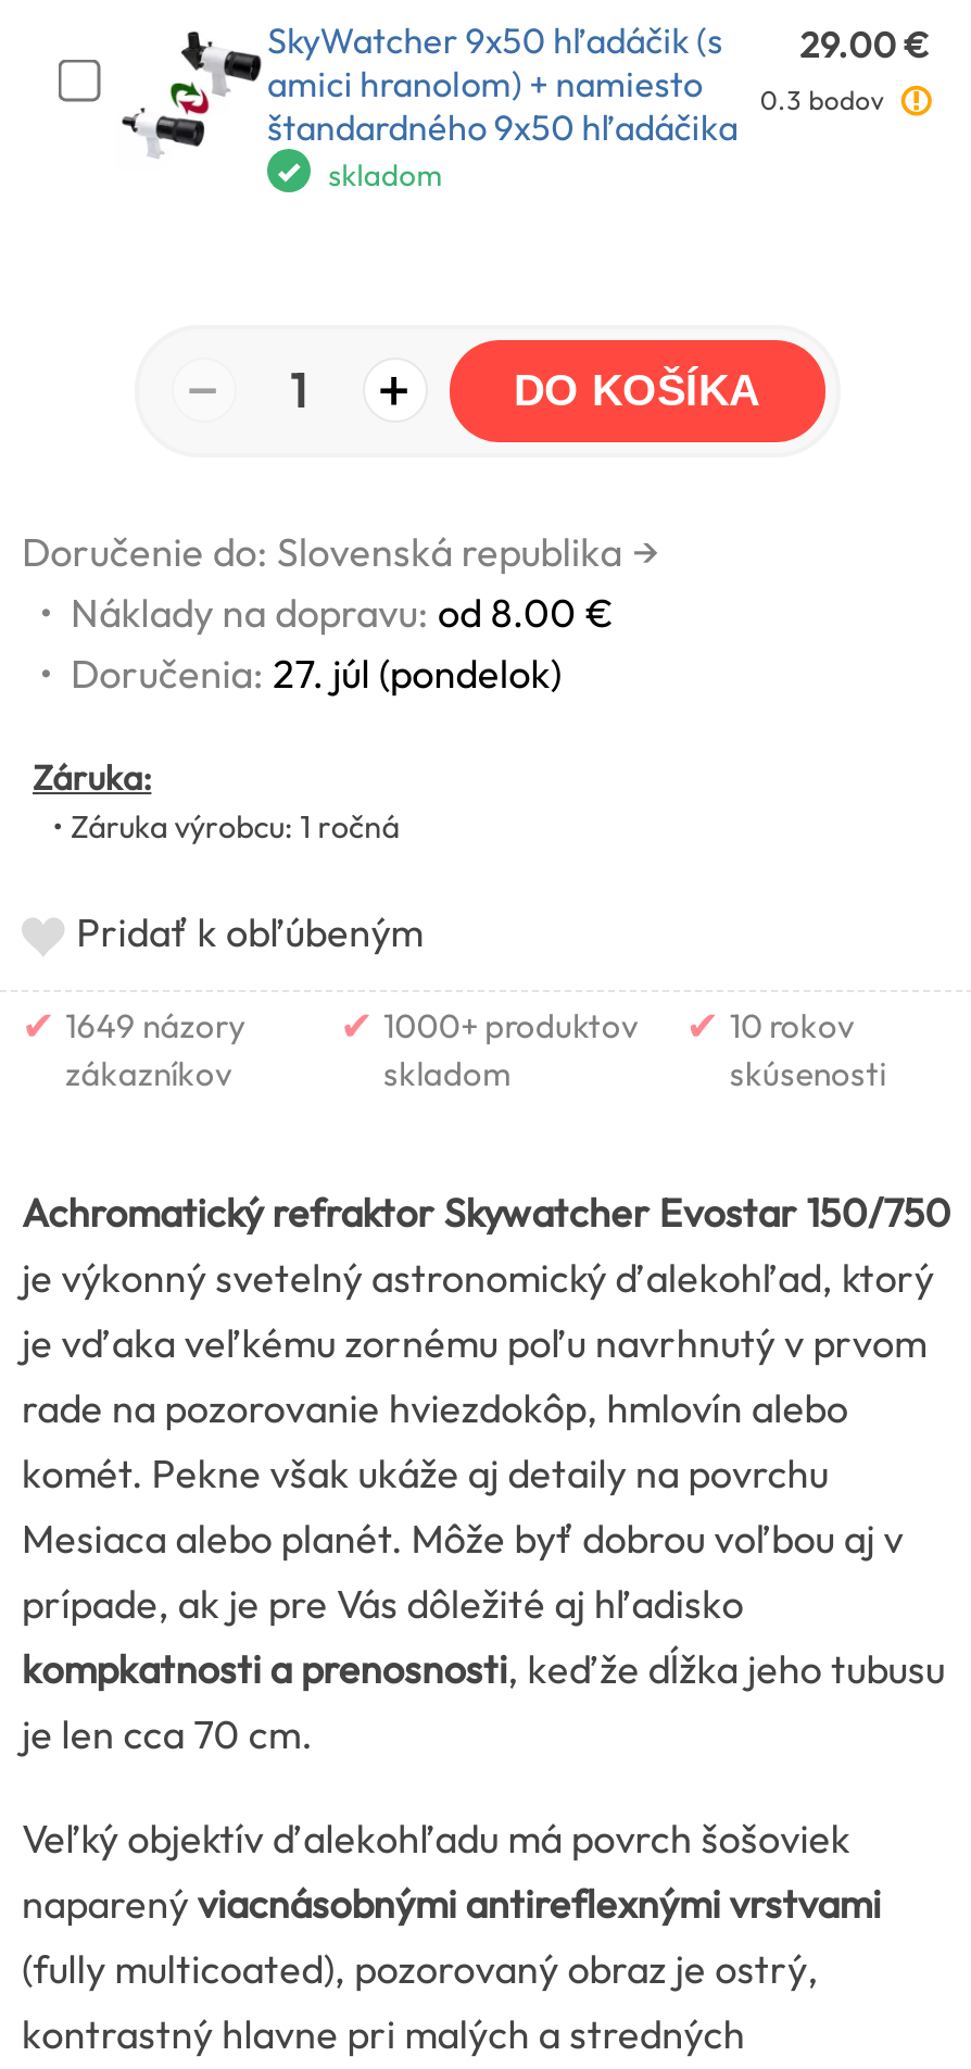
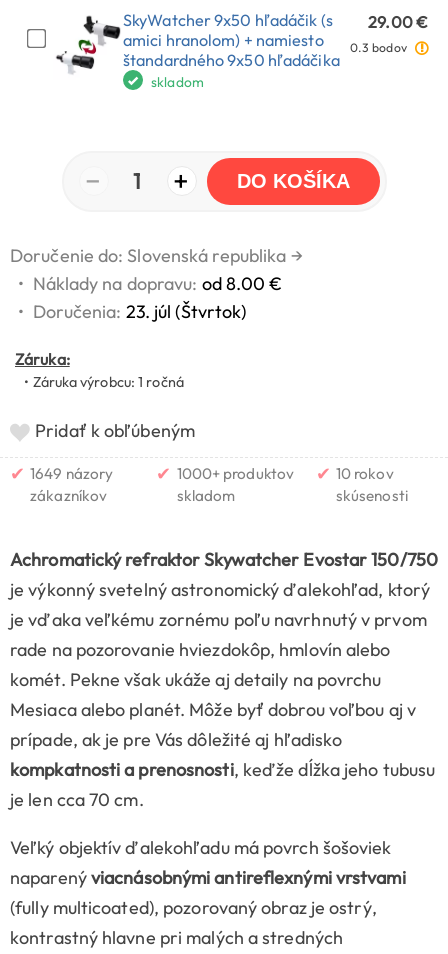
- • Doručenia: 27. júl (pondelok)
+ • Doručenia: 23. júl (Štvrtok)
